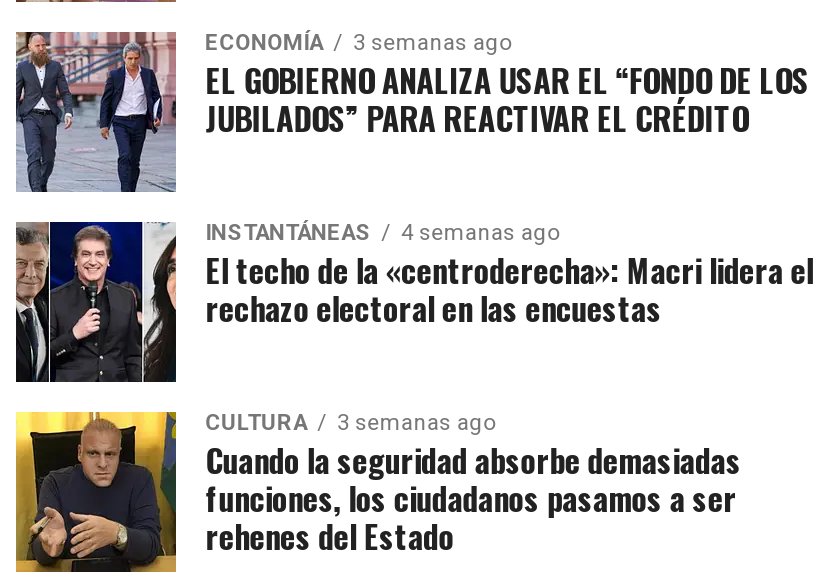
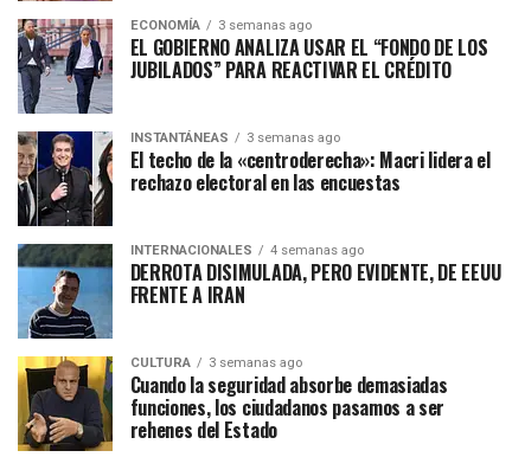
- INSTANTÁNEAS 4 semanas ago
+ INSTANTÁNEAS 3 semanas ago

+ [image]
+ INTERNACIONALES
+ 4 semanas ago
+ DERROTA DISIMULADA, PERO EVIDENTE, DE EEUU
+ FRENTE A IRAN
